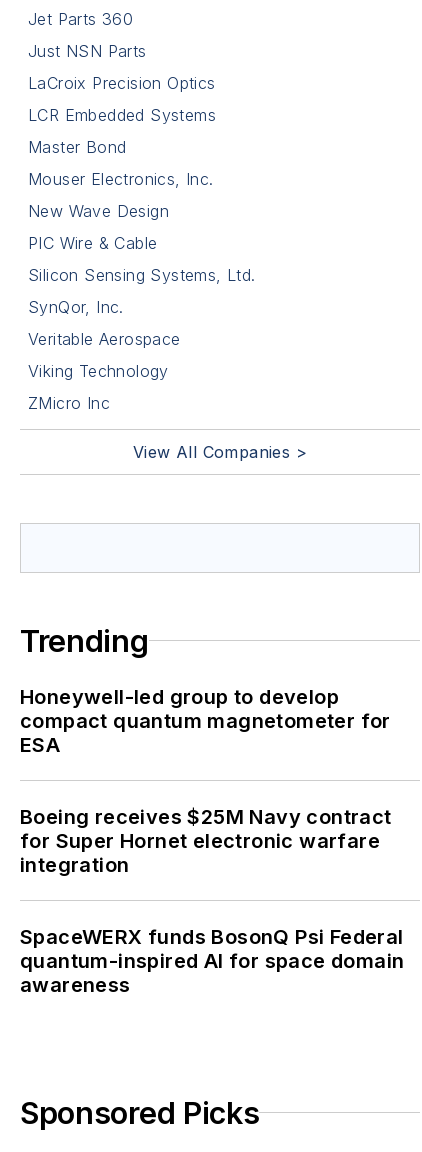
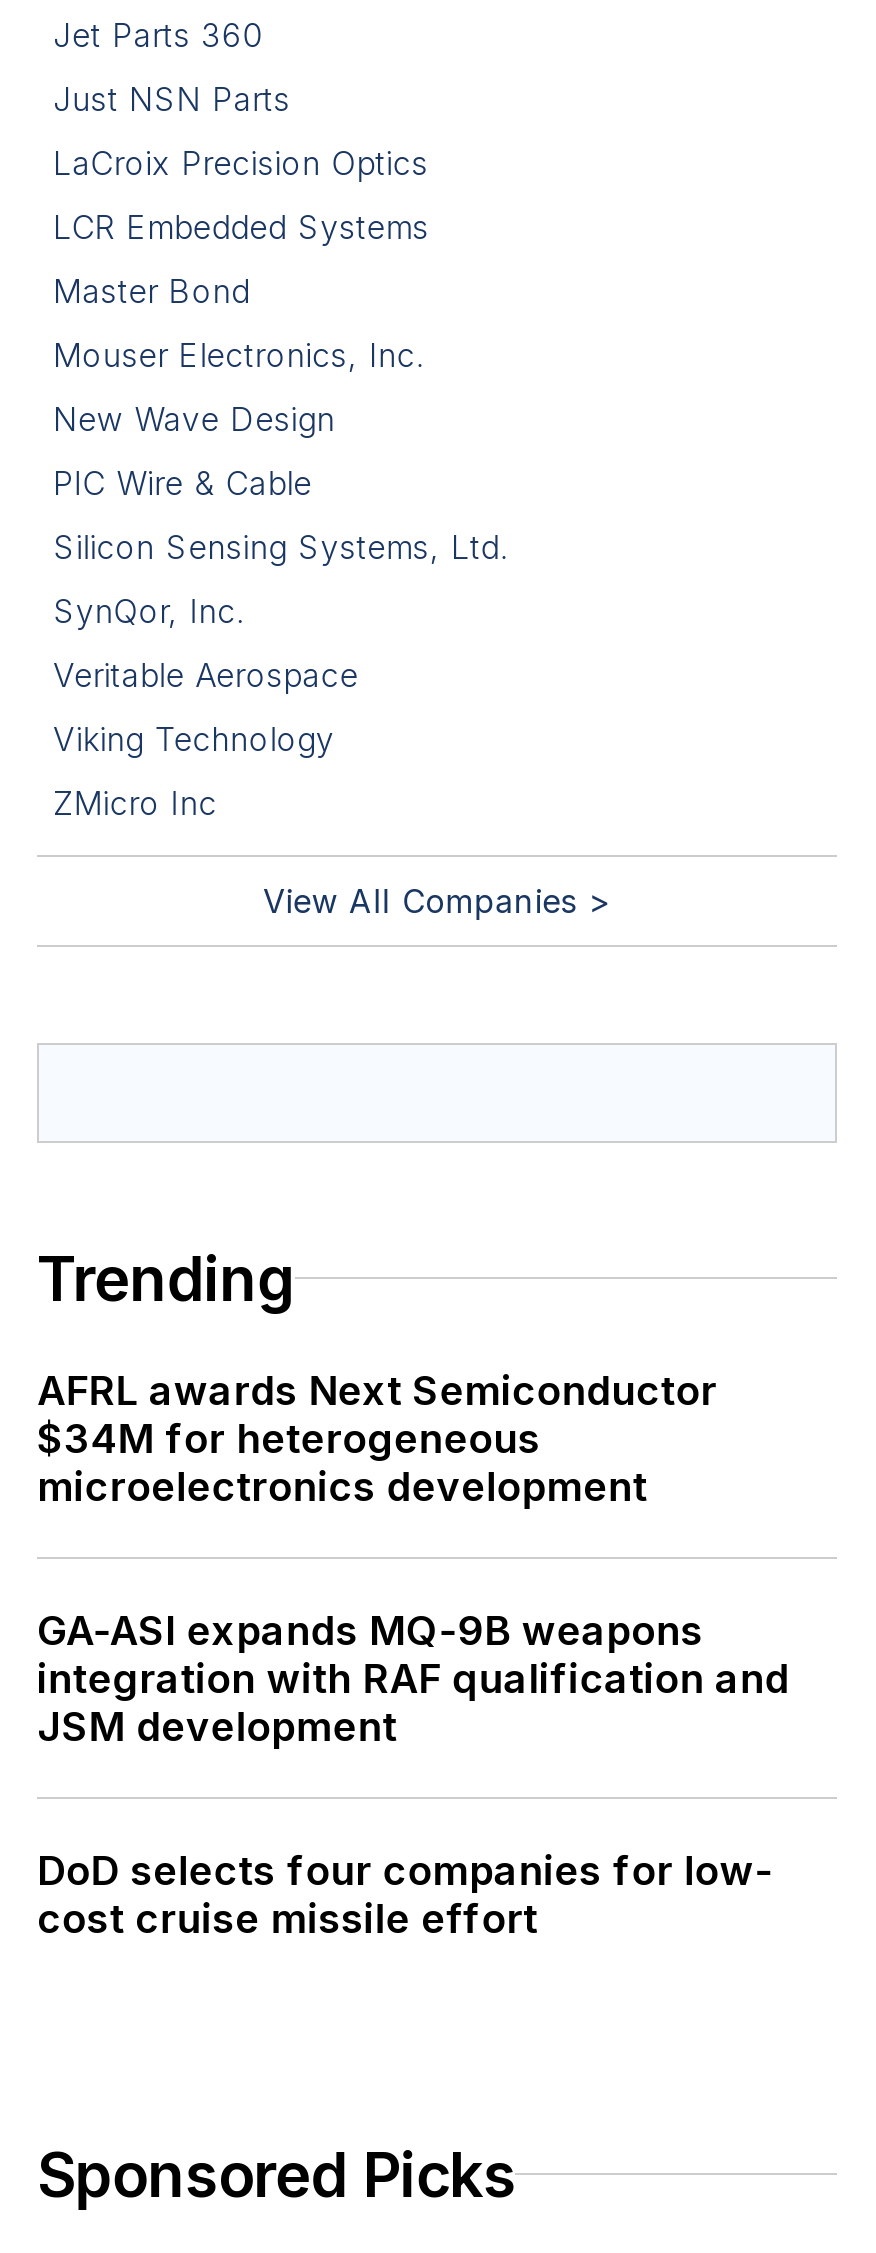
- Honeywell-led group to develop
- compact quantum magnetometer for
- ESA
+ AFRL awards Next Semiconductor
+ $34M for heterogeneous
+ microelectronics development

- Boeing receives $25M Navy contract
- for Super Hornet electronic warfare
- integration
+ GA-ASI expands MQ-9B weapons
+ integration with RAF qualification and
+ JSM development

- SpaceWERX funds BosonQ Psi Federal
- quantum-inspired AI for space domain
- awareness
+ DoD selects four companies for low-
+ cost cruise missile effort
